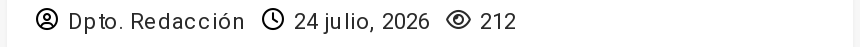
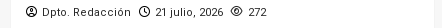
- 24 julio, 2026
- 212
+ 21 julio, 2026
+ 272
